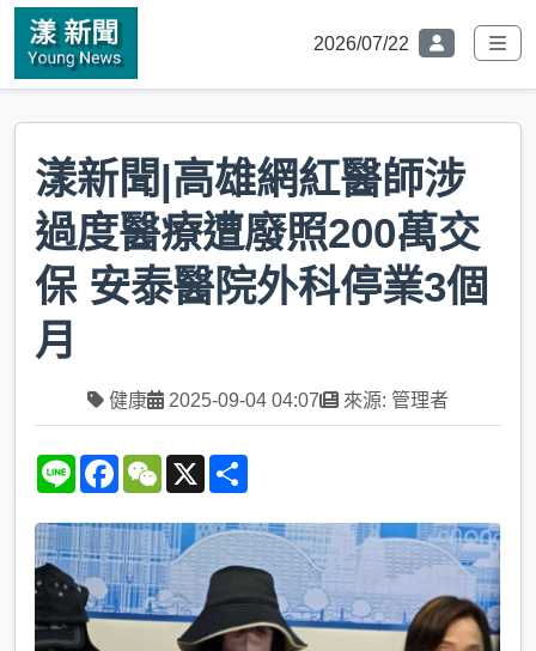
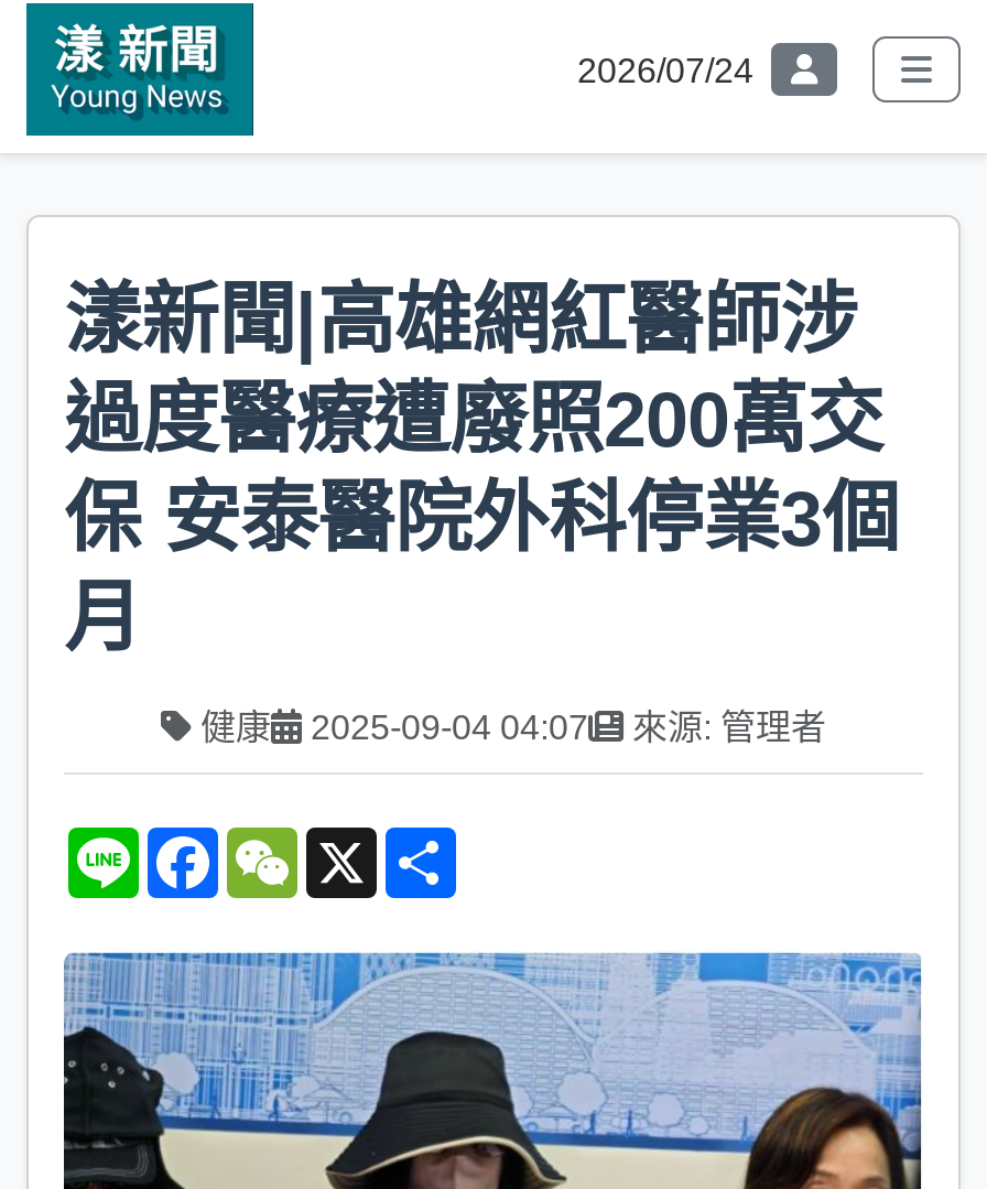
- 2026/07/22
+ 2026/07/24
